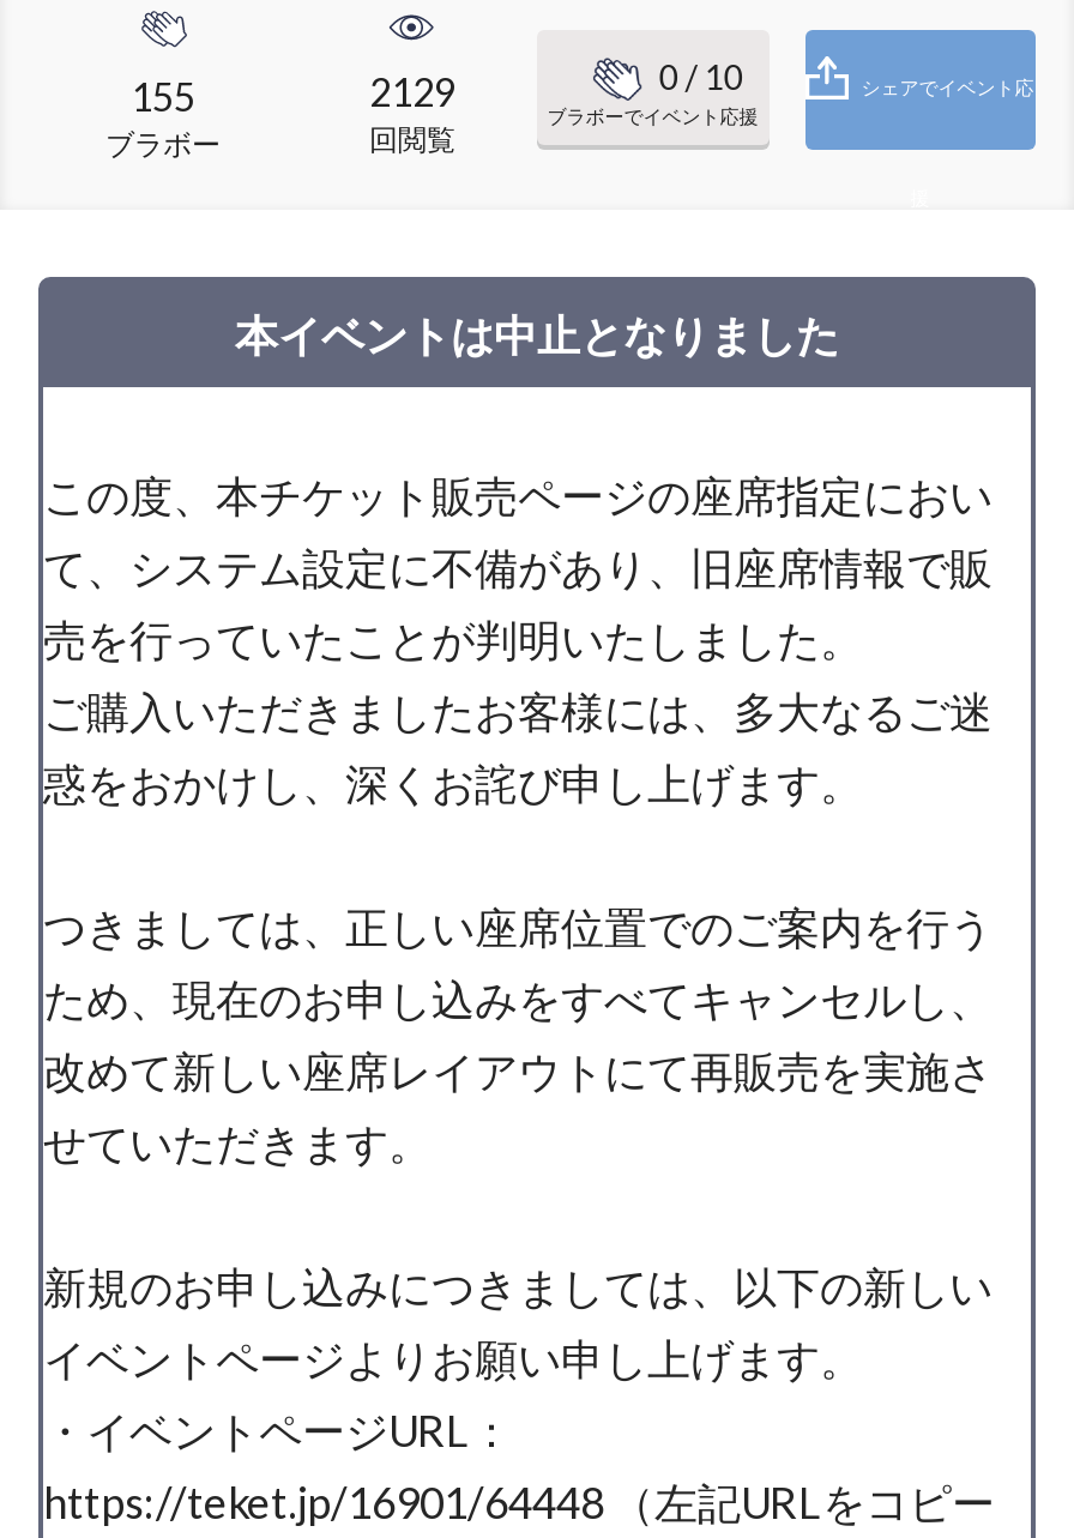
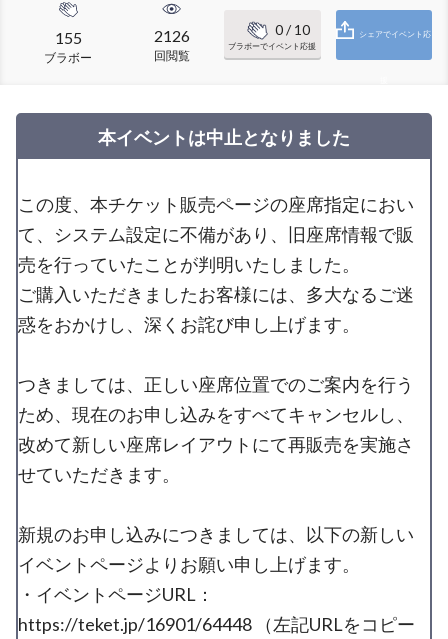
- 2129
+ 2126
